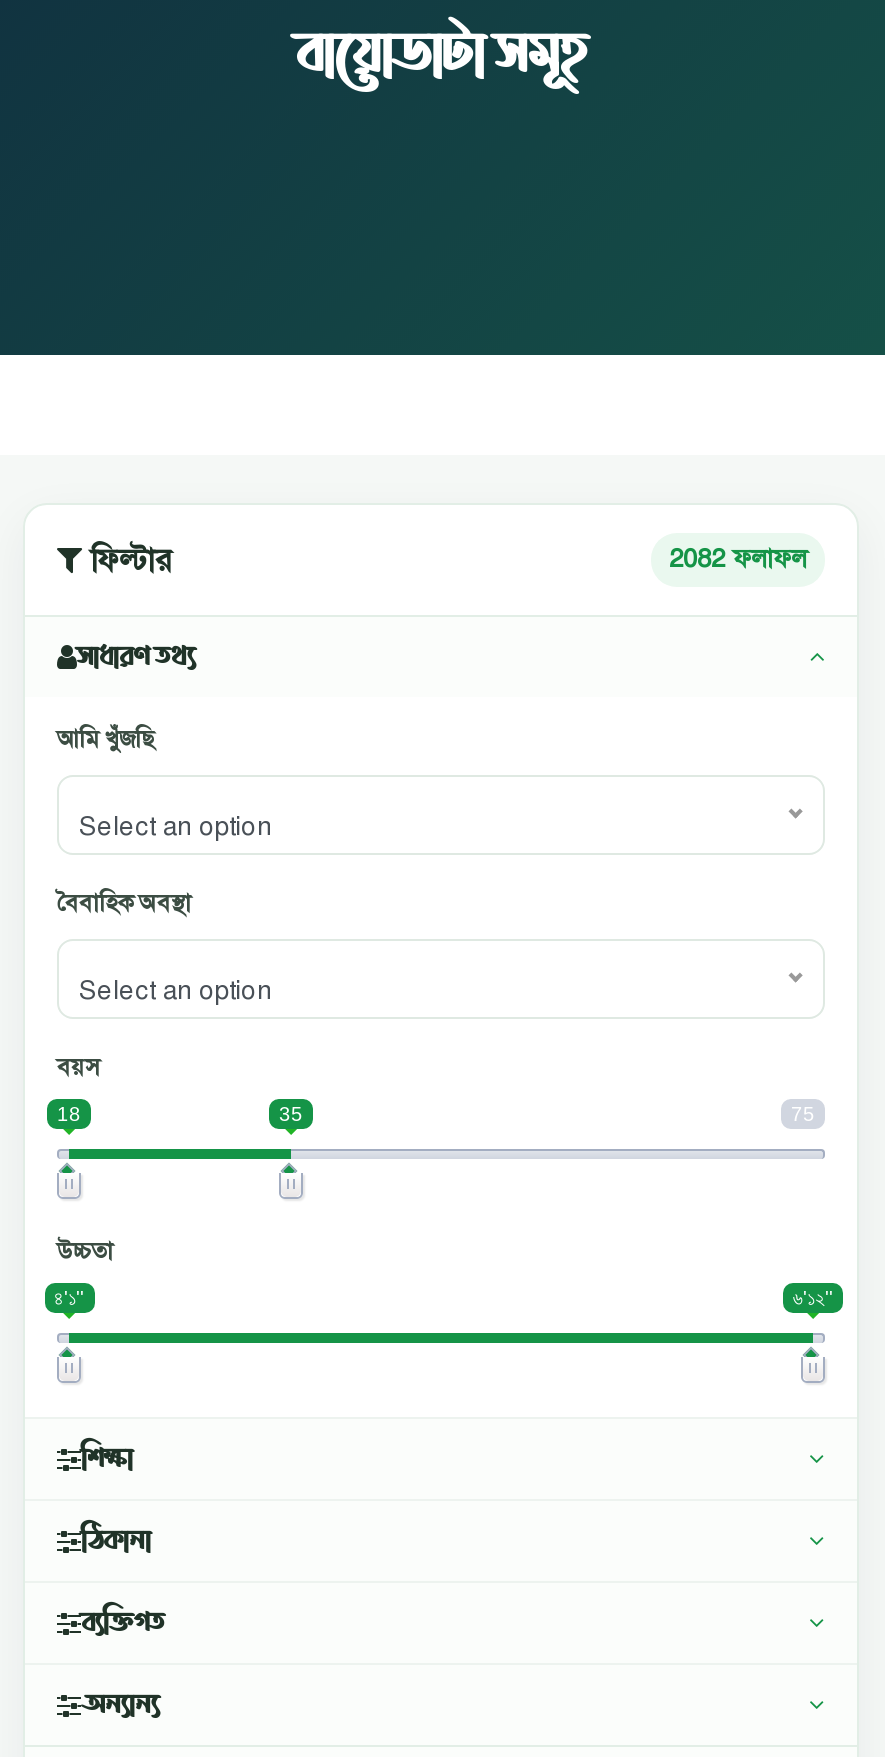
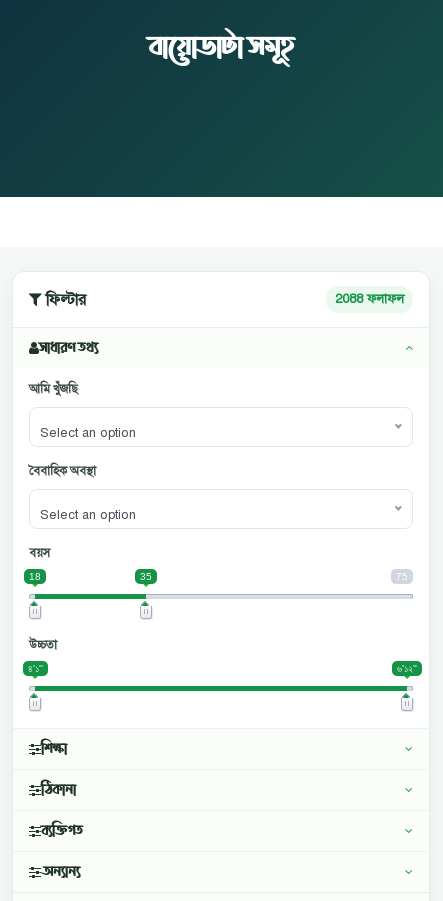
- 2082 ফলাফল
+ 2088 ফলাফল
